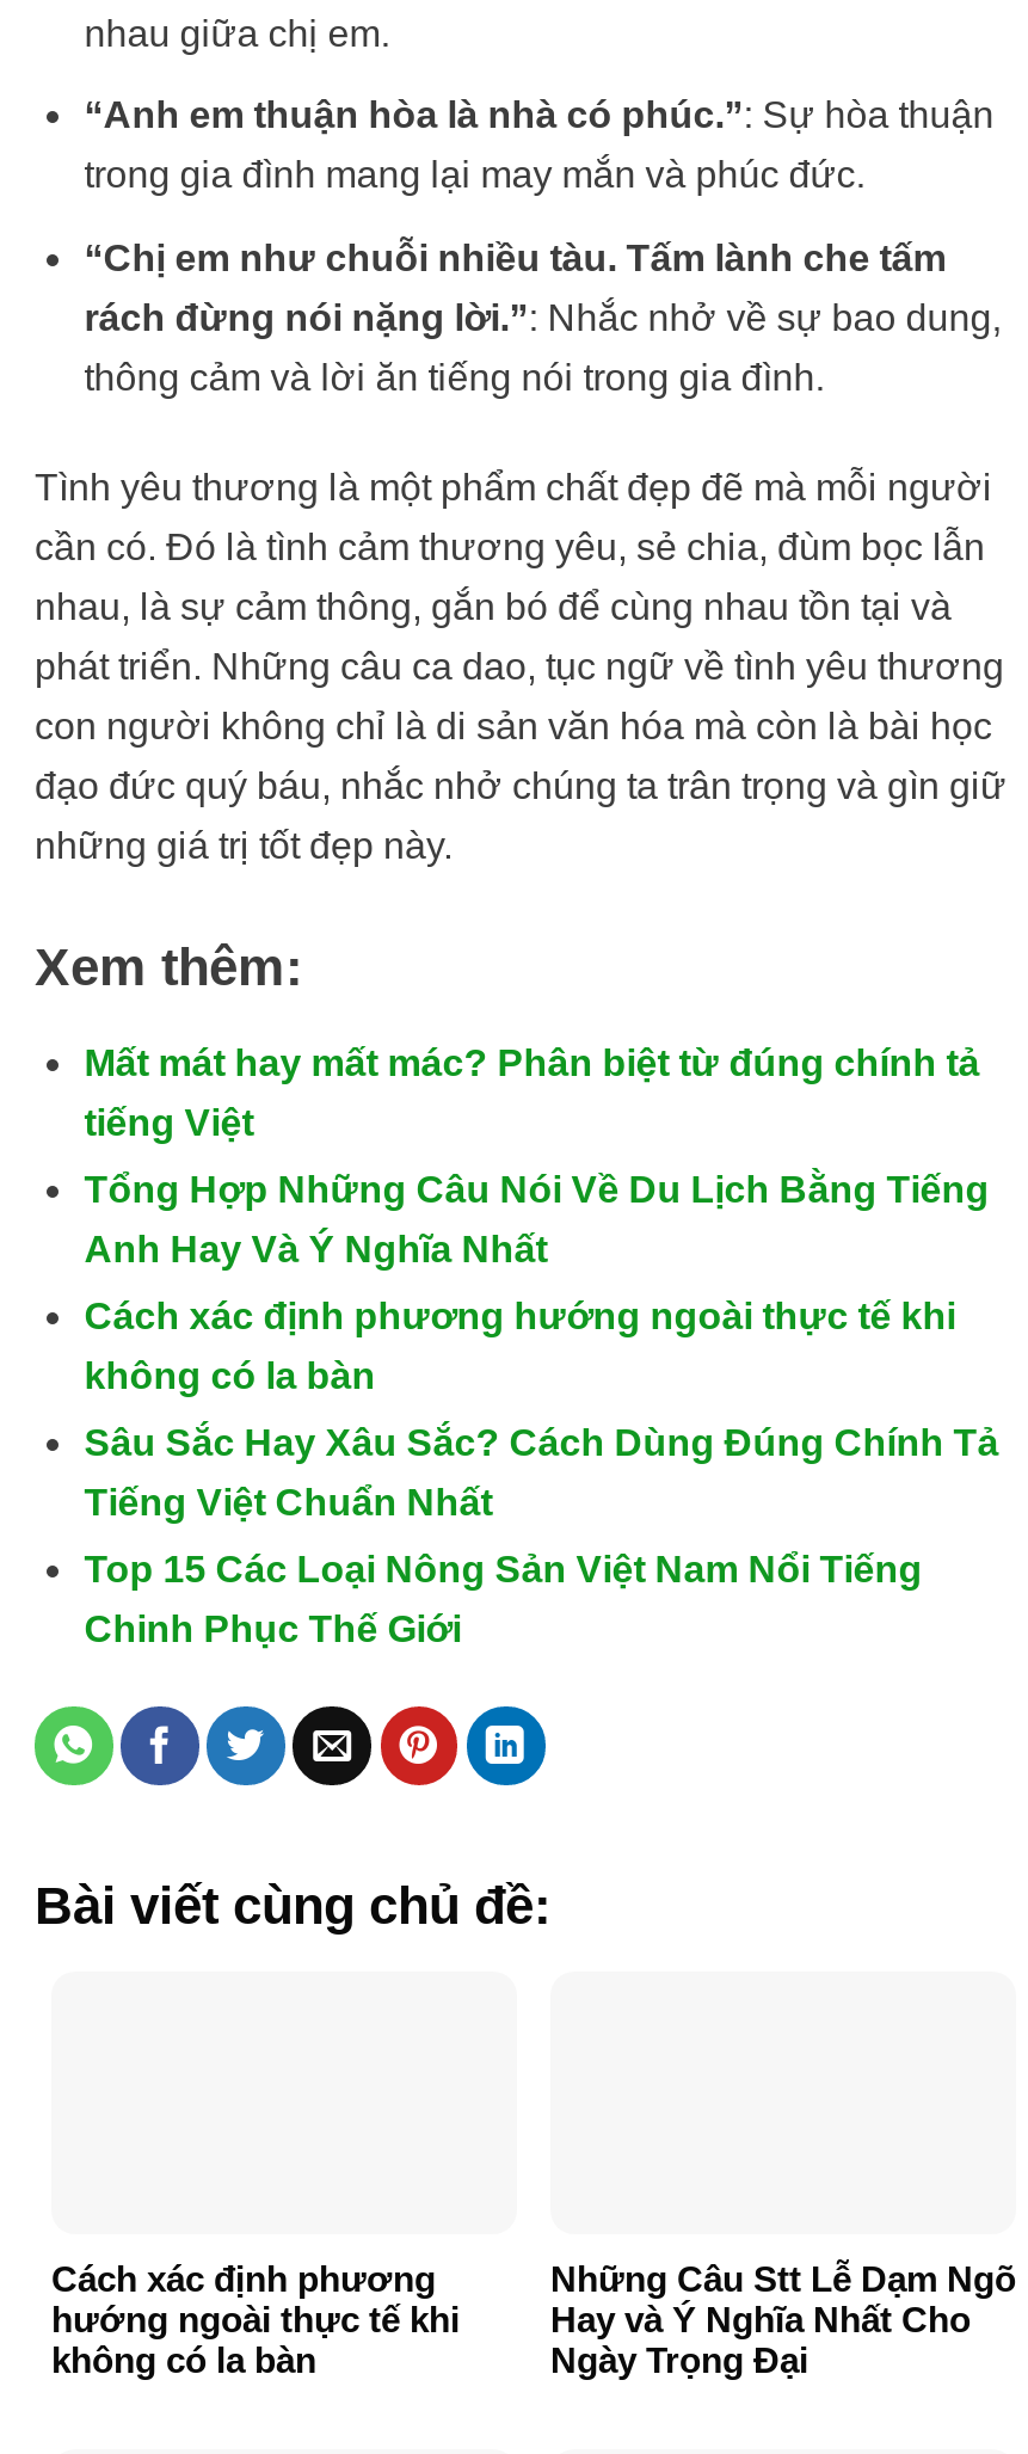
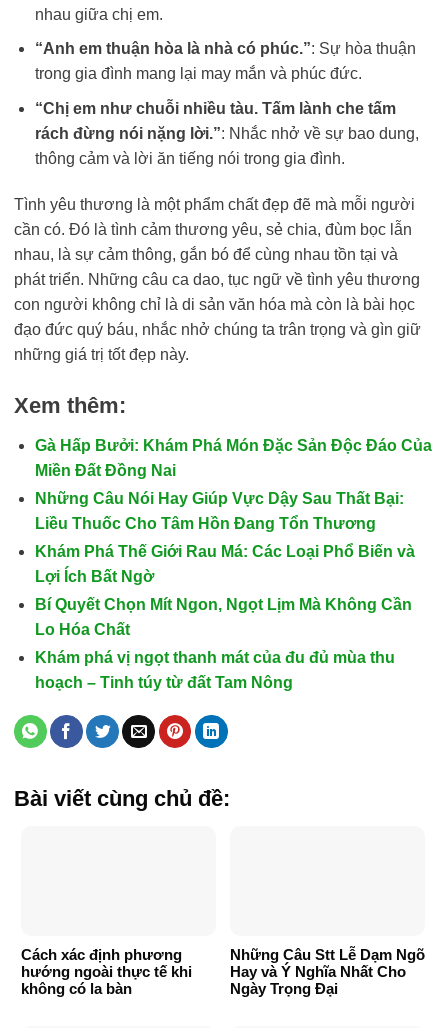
- Mất mát hay mất mác? Phân biệt từ đúng chính tả
+ Gà Hấp Bưởi: Khám Phá Món Đặc Sản Độc Đáo Của

- tiếng Việt
+ Miền Đất Đồng Nai

- Tổng Hợp Những Câu Nói Về Du Lịch Bằng Tiếng
+ Những Câu Nói Hay Giúp Vực Dậy Sau Thất Bại:

- Anh Hay Và Ý Nghĩa Nhất
+ Liều Thuốc Cho Tâm Hồn Đang Tổn Thương

- Cách xác định phương hướng ngoài thực tế khi
+ Khám Phá Thế Giới Rau Má: Các Loại Phổ Biến và

- không có la bàn
+ Lợi Ích Bất Ngờ

- Sâu Sắc Hay Xâu Sắc? Cách Dùng Đúng Chính Tả
+ Bí Quyết Chọn Mít Ngon, Ngọt Lịm Mà Không Cần

- Tiếng Việt Chuẩn Nhất
+ Lo Hóa Chất

- Top 15 Các Loại Nông Sản Việt Nam Nổi Tiếng
+ Khám phá vị ngọt thanh mát của đu đủ mùa thu

- Chinh Phục Thế Giới
+ hoạch – Tinh túy từ đất Tam Nông
